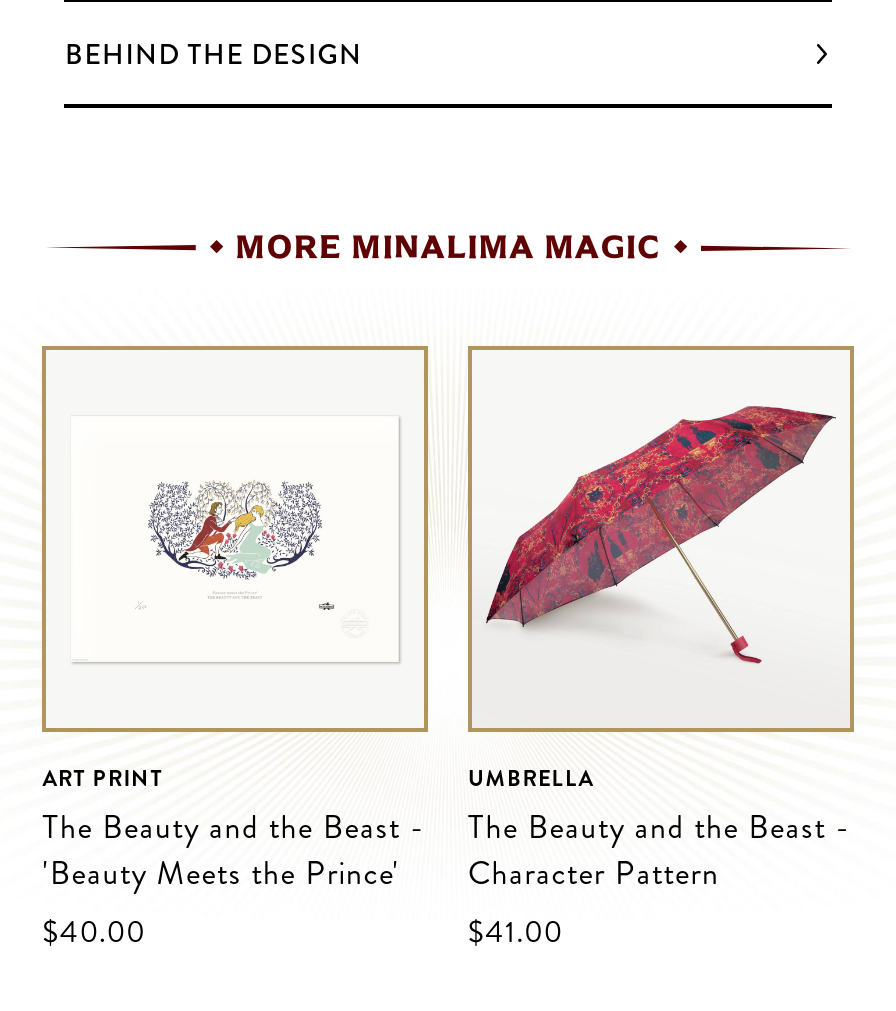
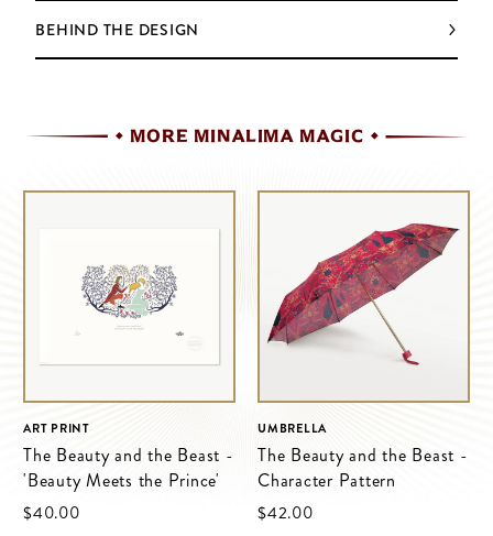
- $‌41.00
+ $‌42.00
